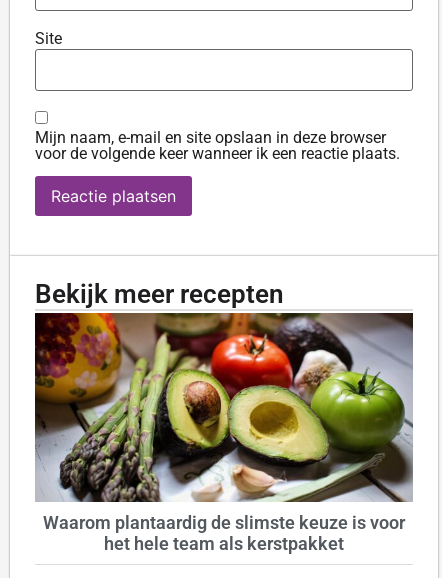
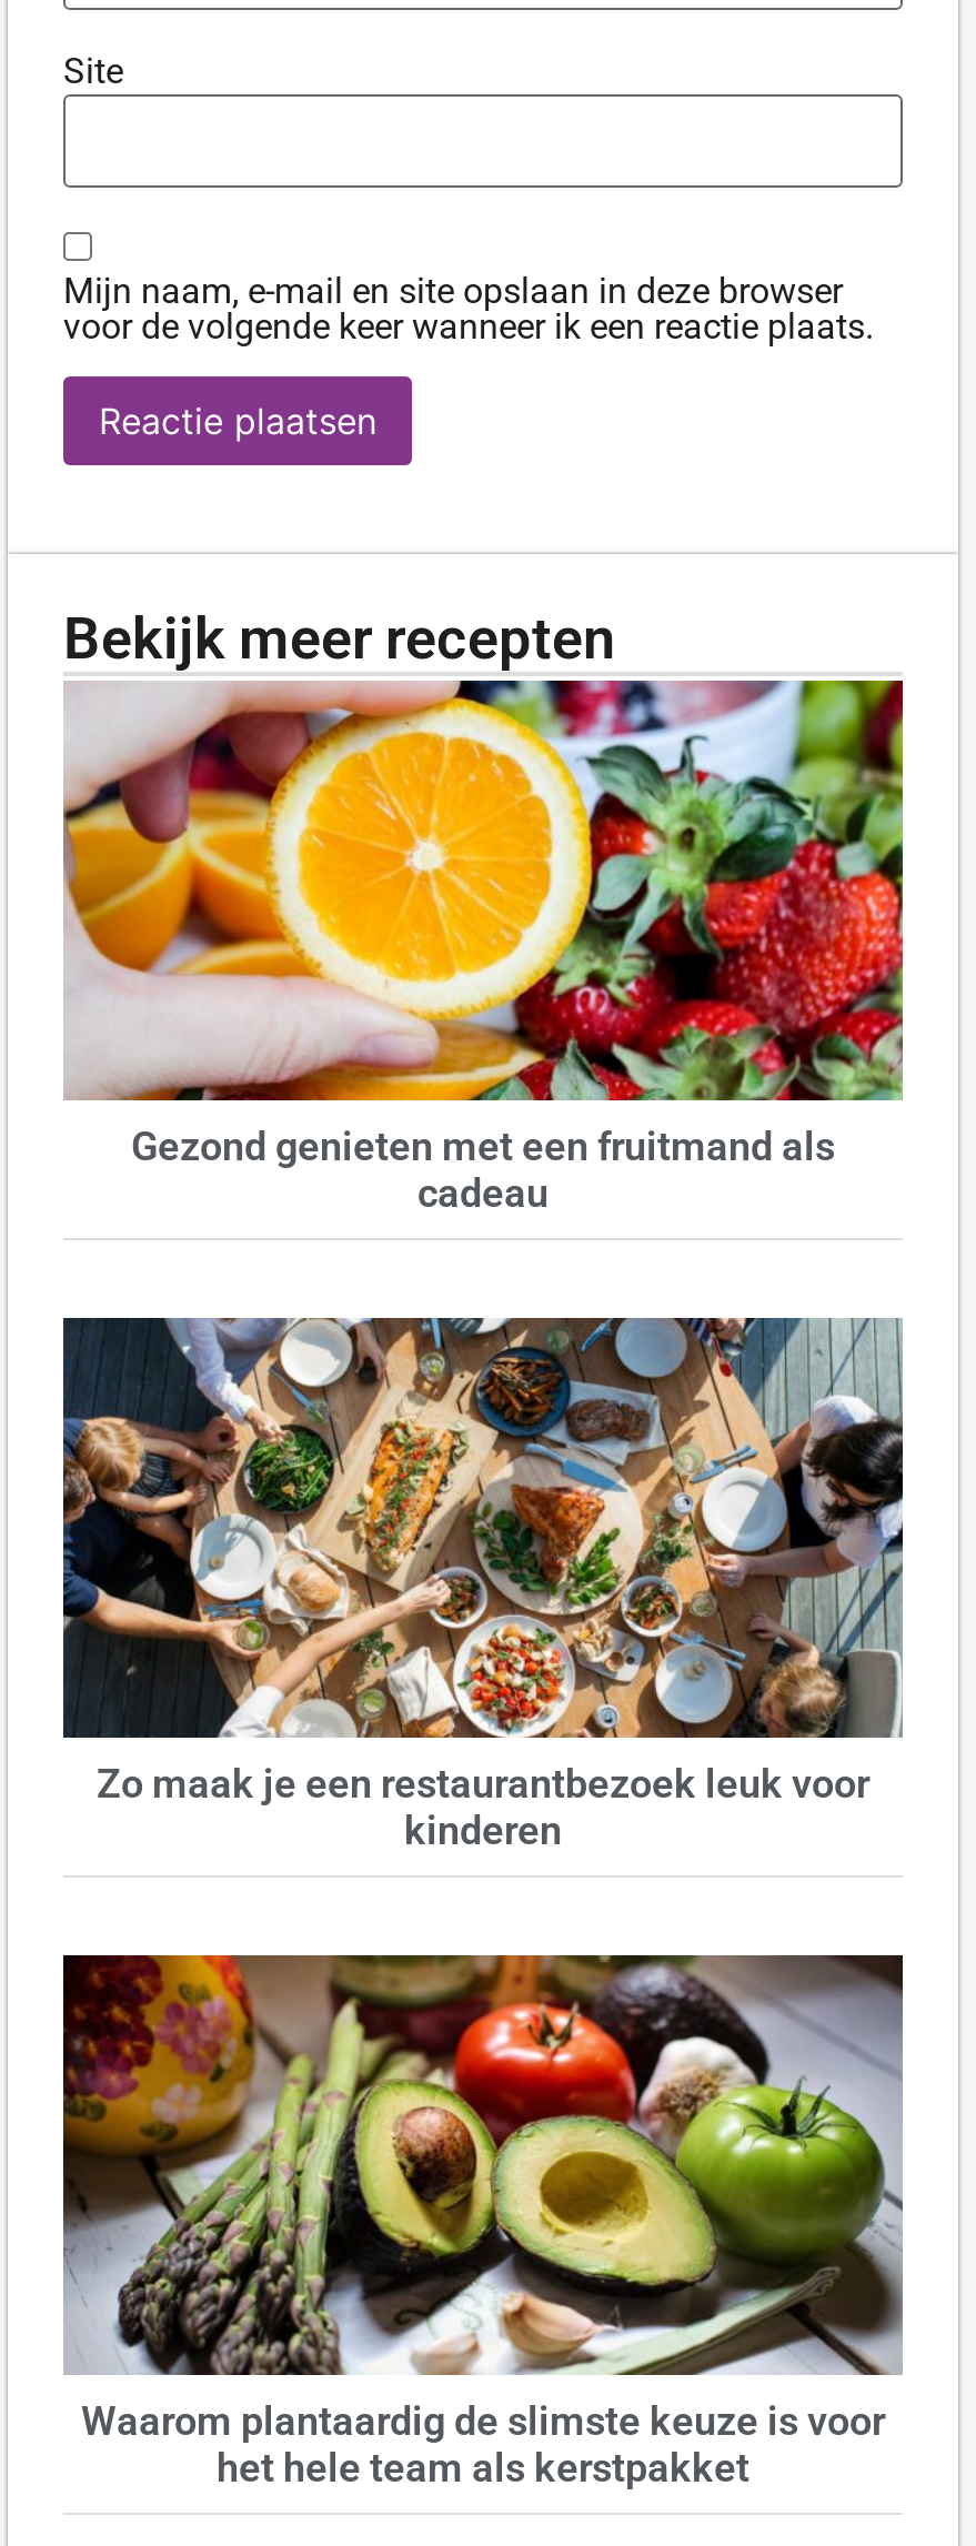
+ [image]
+ Zo maak je een restaurantbezoek leuk voor
+ kinderen

+ [image]
+ Gezond genieten met een fruitmand als
+ cadeau
